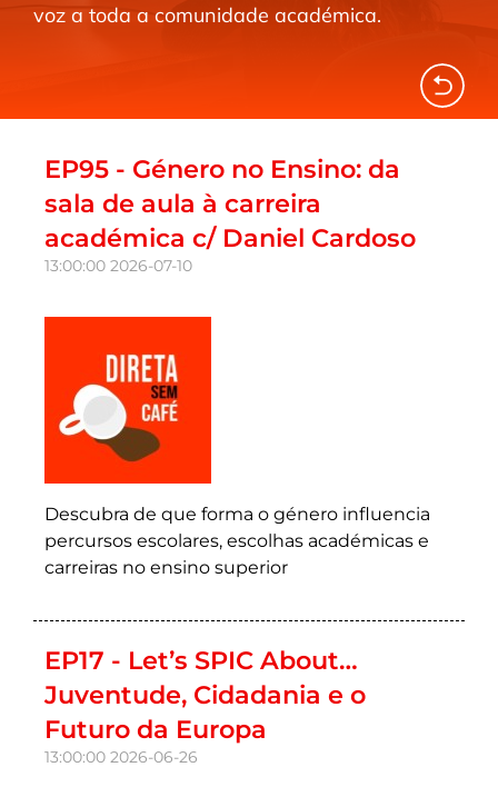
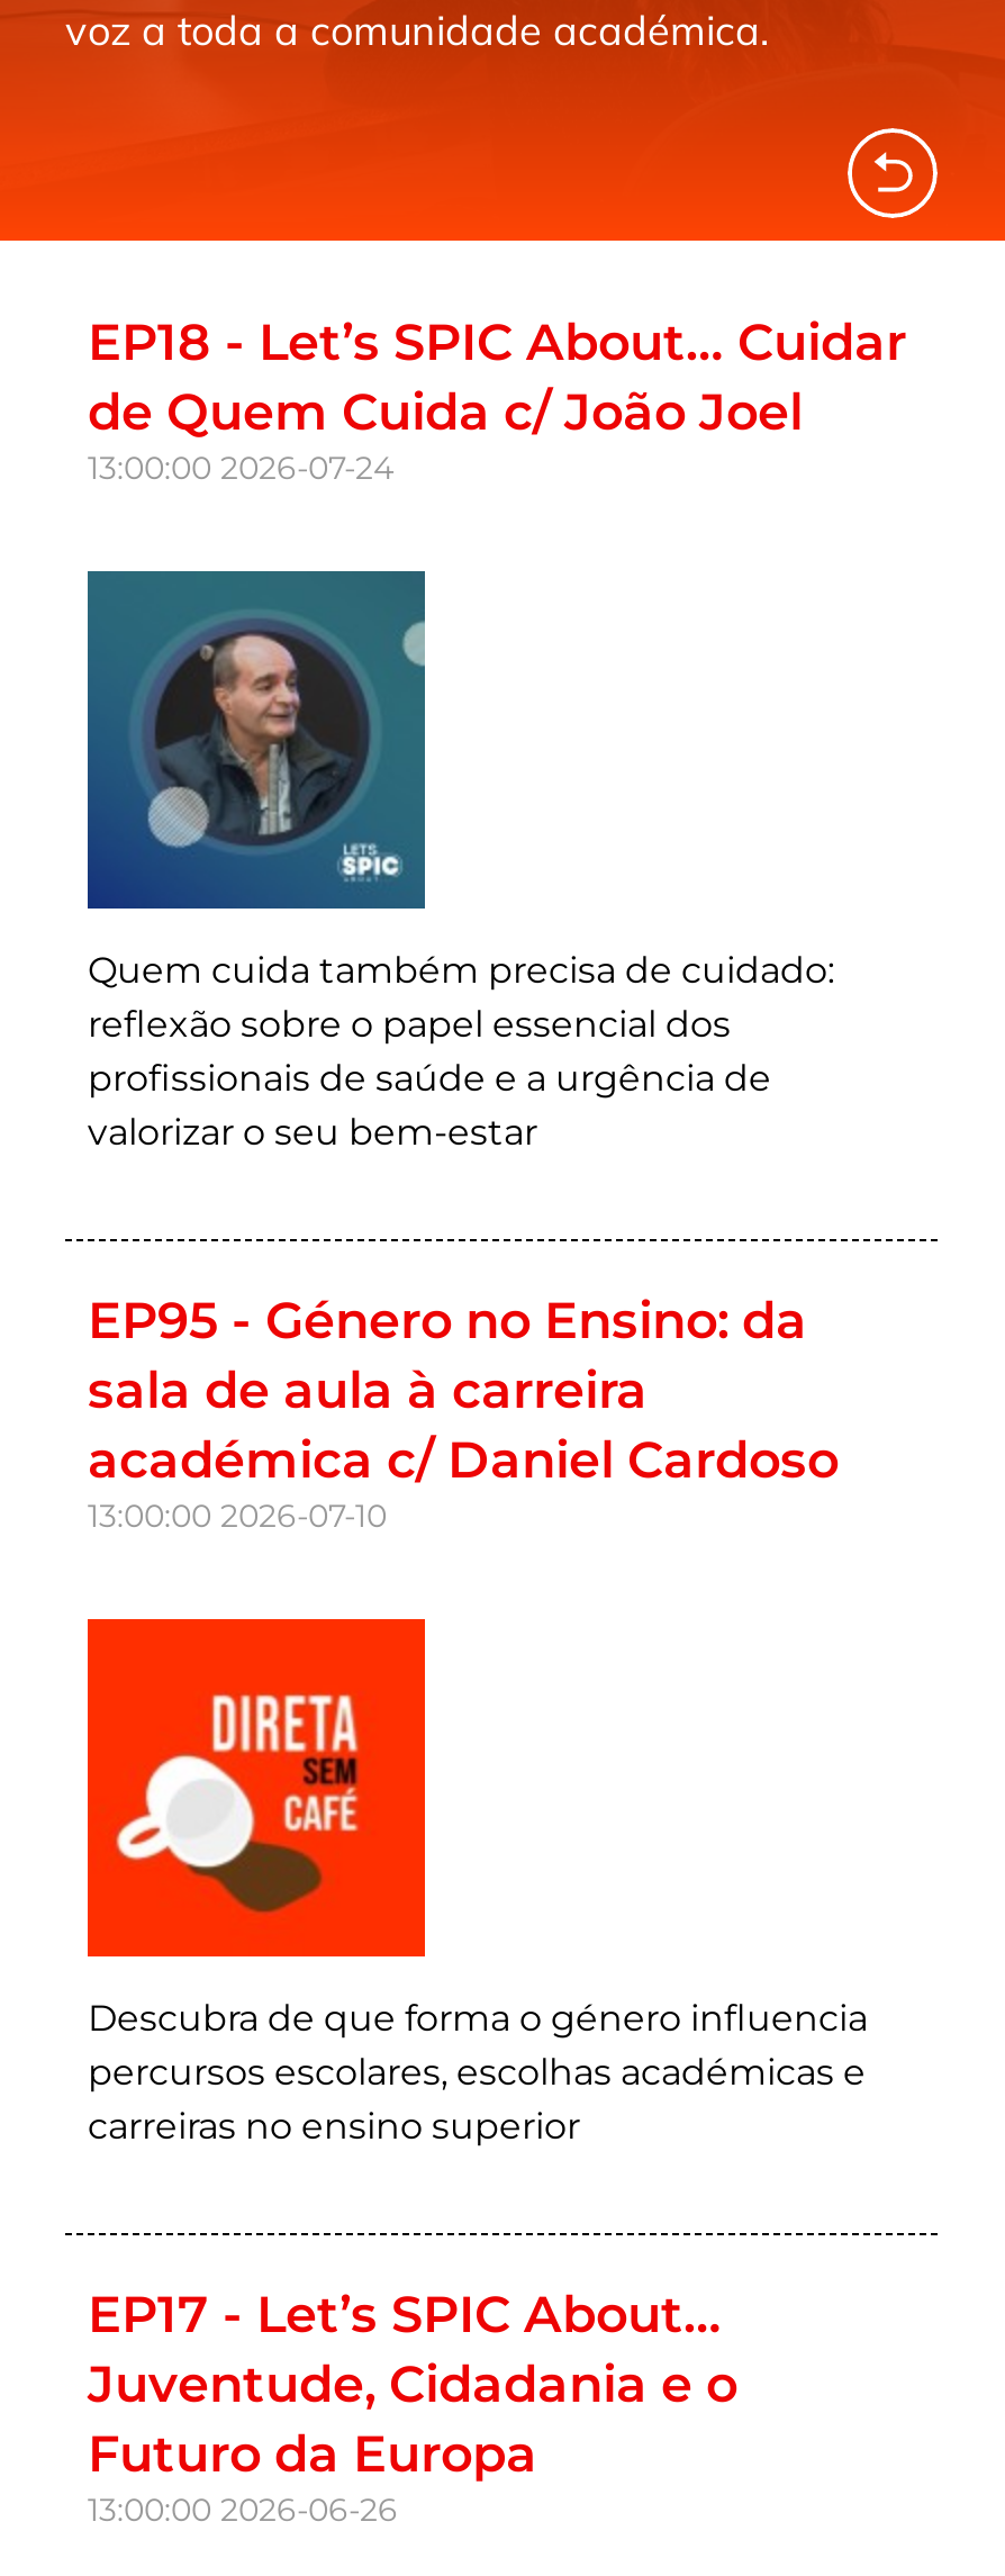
+ [image]
+ Quem cuida também precisa de cuidado:
+ reflexão sobre o papel essencial dos
+ profissionais de saúde e a urgência de
+ valorizar o seu bem-estar

+ EP18 - Let’s SPIC About… Cuidar
+ de Quem Cuida c/ João Joel
+ 13:00:00 2026-07-24
